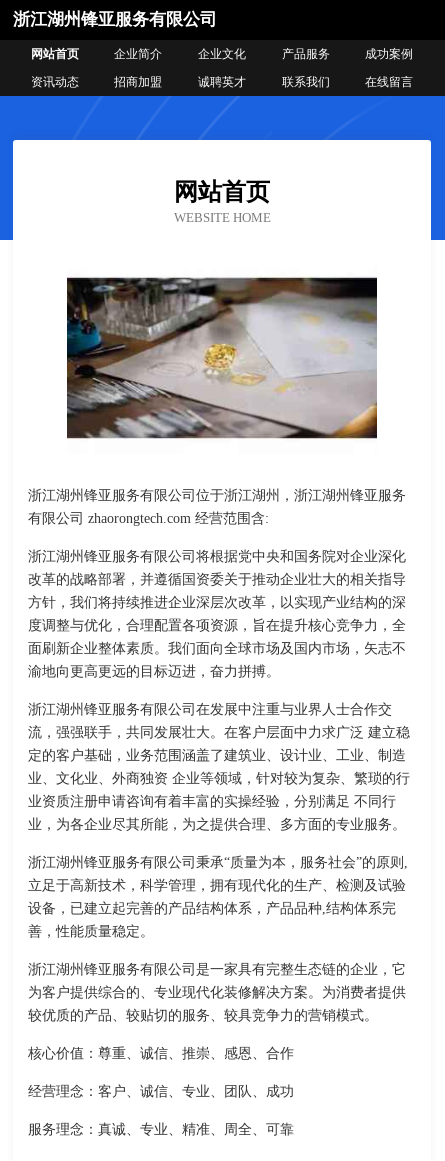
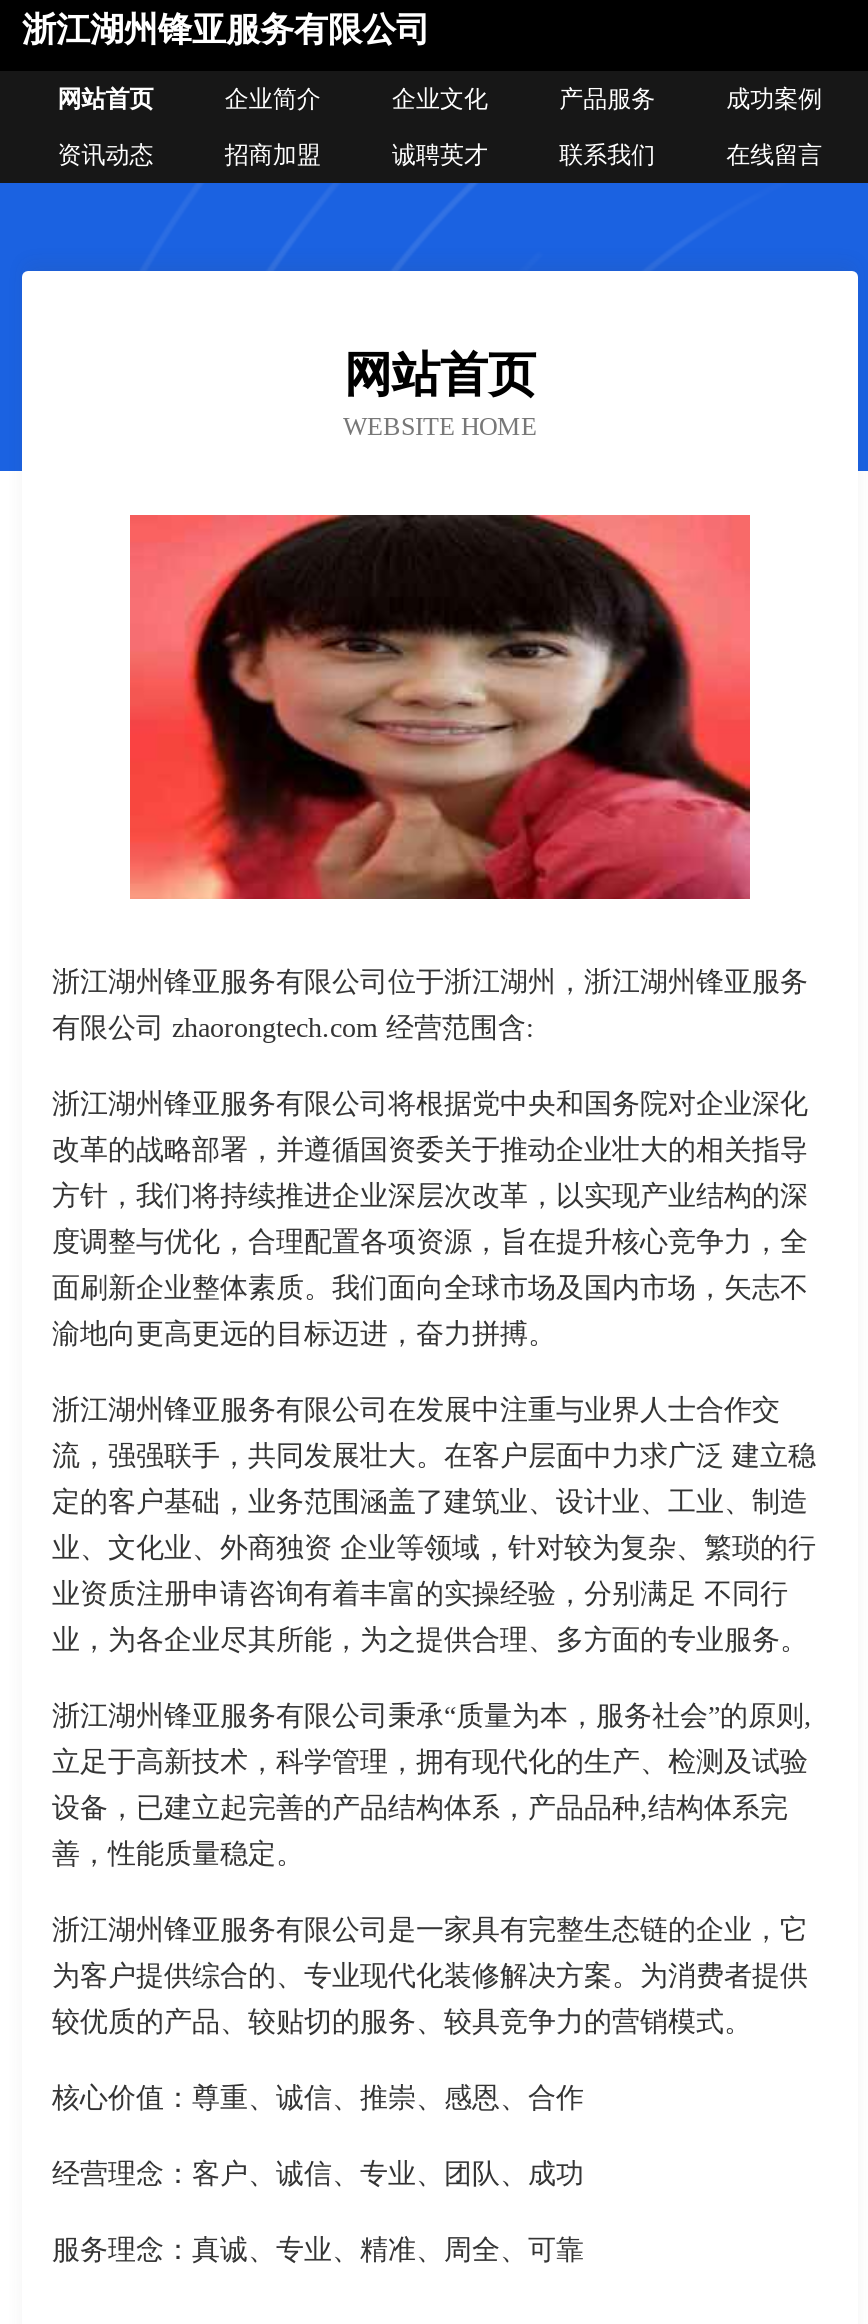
- [image]
+ [image]
